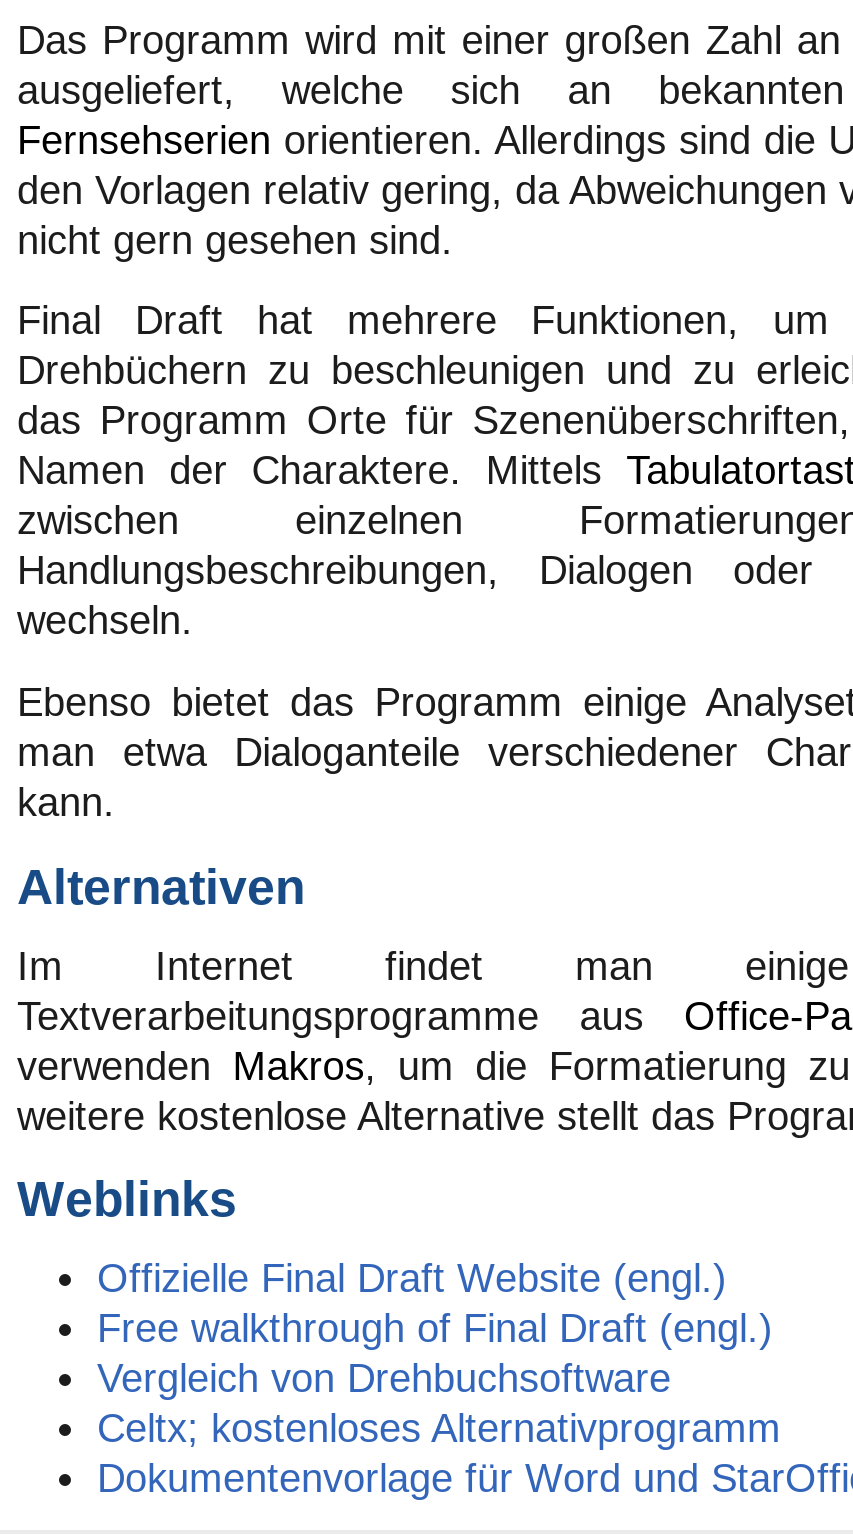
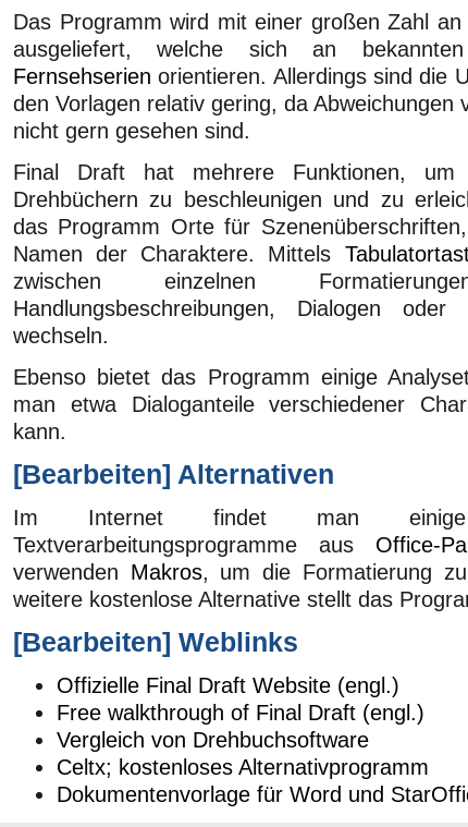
- Alternativen
+ [Bearbeiten] Alternativen

- Weblinks
+ [Bearbeiten] Weblinks
